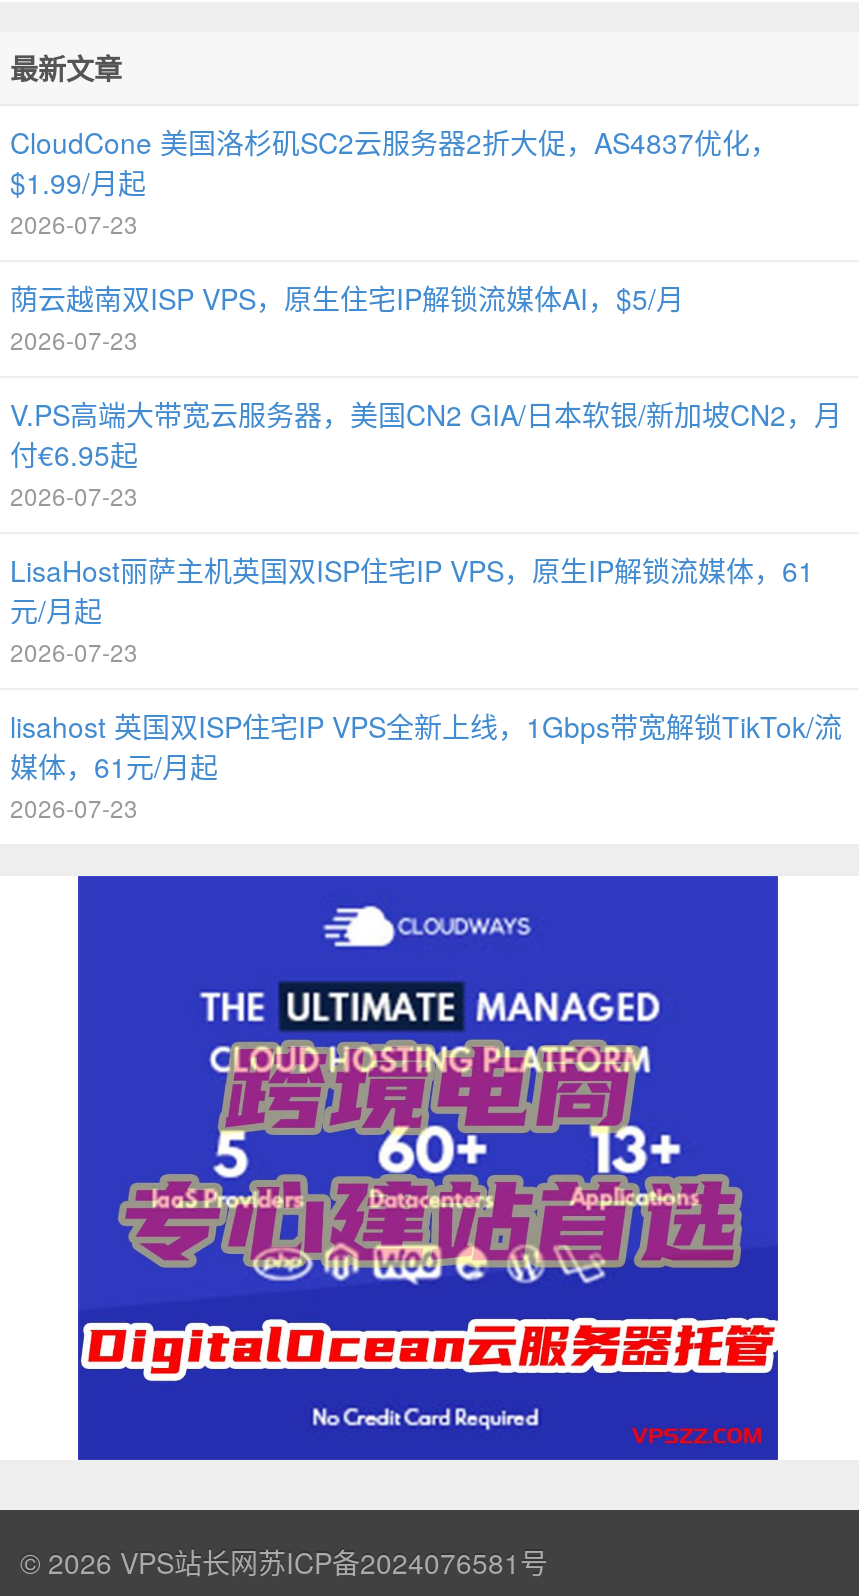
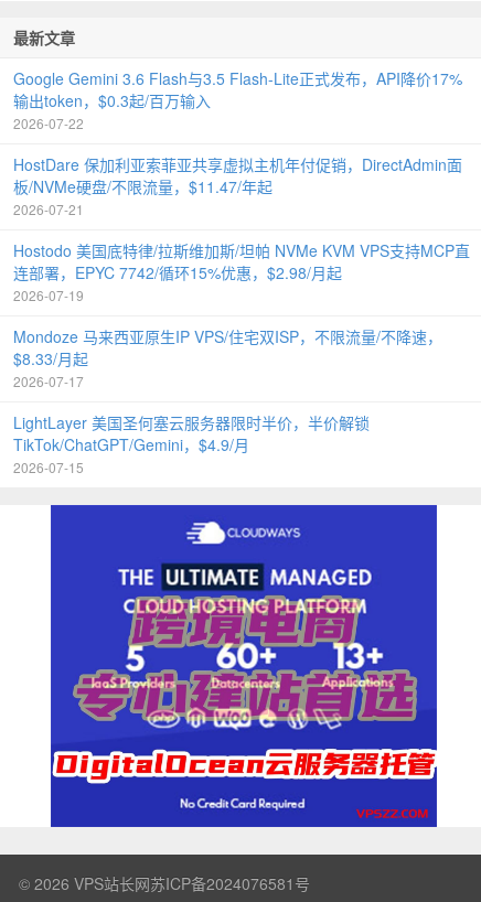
- CloudCone 美国洛杉矶SC2云服务器2折大促，AS4837优化，
- $1.99/月起
- 2026-07-23
+ Google Gemini 3.6 Flash与3.5 Flash-Lite正式发布，API降价17%
+ 输出token，$0.3起/百万输入
+ 2026-07-22

- 荫云越南双ISP VPS，原生住宅IP解锁流媒体AI，$5/月
- 2026-07-23
+ HostDare 保加利亚索菲亚共享虚拟主机年付促销，DirectAdmin面
+ 板/NVMe硬盘/不限流量，$11.47/年起
+ 2026-07-21

- V.PS高端大带宽云服务器，美国CN2 GIA/日本软银/新加坡CN2，月
- 付€6.95起
- 2026-07-23
+ Hostodo 美国底特律/拉斯维加斯/坦帕 NVMe KVM VPS支持MCP直
+ 连部署，EPYC 7742/循环15%优惠，$2.98/月起
+ 2026-07-19

- LisaHost丽萨主机英国双ISP住宅IP VPS，原生IP解锁流媒体，61
- 元/月起
- 2026-07-23
+ Mondoze 马来西亚原生IP VPS/住宅双ISP，不限流量/不降速，
+ $8.33/月起
+ 2026-07-17

- lisahost 英国双ISP住宅IP VPS全新上线，1Gbps带宽解锁TikTok/流
- 媒体，61元/月起
- 2026-07-23
+ LightLayer 美国圣何塞云服务器限时半价，半价解锁
+ TikTok/ChatGPT/Gemini，$4.9/月
+ 2026-07-15
